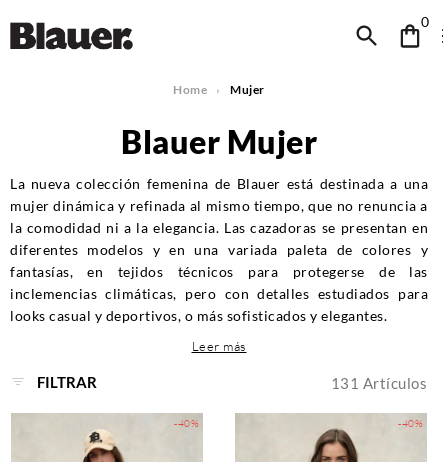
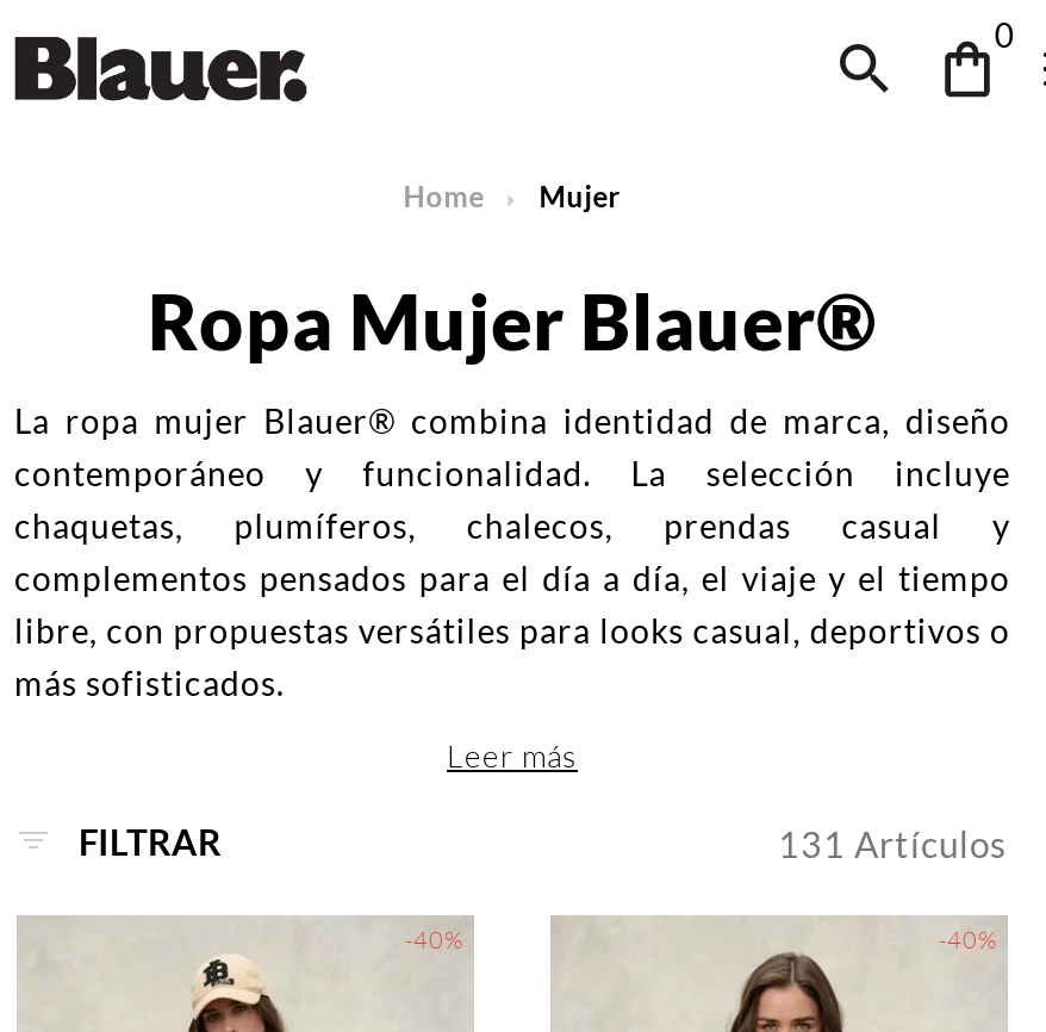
- Blauer Mujer
- La nueva colección femenina de Blauer está destinada a una
- mujer dinámica y refinada al mismo tiempo, que no renuncia a
- la comodidad ni a la elegancia. Las cazadoras se presentan en
- diferentes modelos y en una variada paleta de colores y
- fantasías, en tejidos técnicos para protegerse de las
- inclemencias climáticas, pero con detalles estudiados para
- looks casual y deportivos, o más sofisticados y elegantes.
+ Ropa Mujer Blauer®
+ La ropa mujer Blauer® combina identidad de marca, diseño
+ contemporáneo y funcionalidad. La selección incluye
+ chaquetas, plumíferos, chalecos, prendas casual y
+ complementos pensados para el día a día, el viaje y el tiempo
+ libre, con propuestas versátiles para looks casual, deportivos o
+ más sofisticados.
